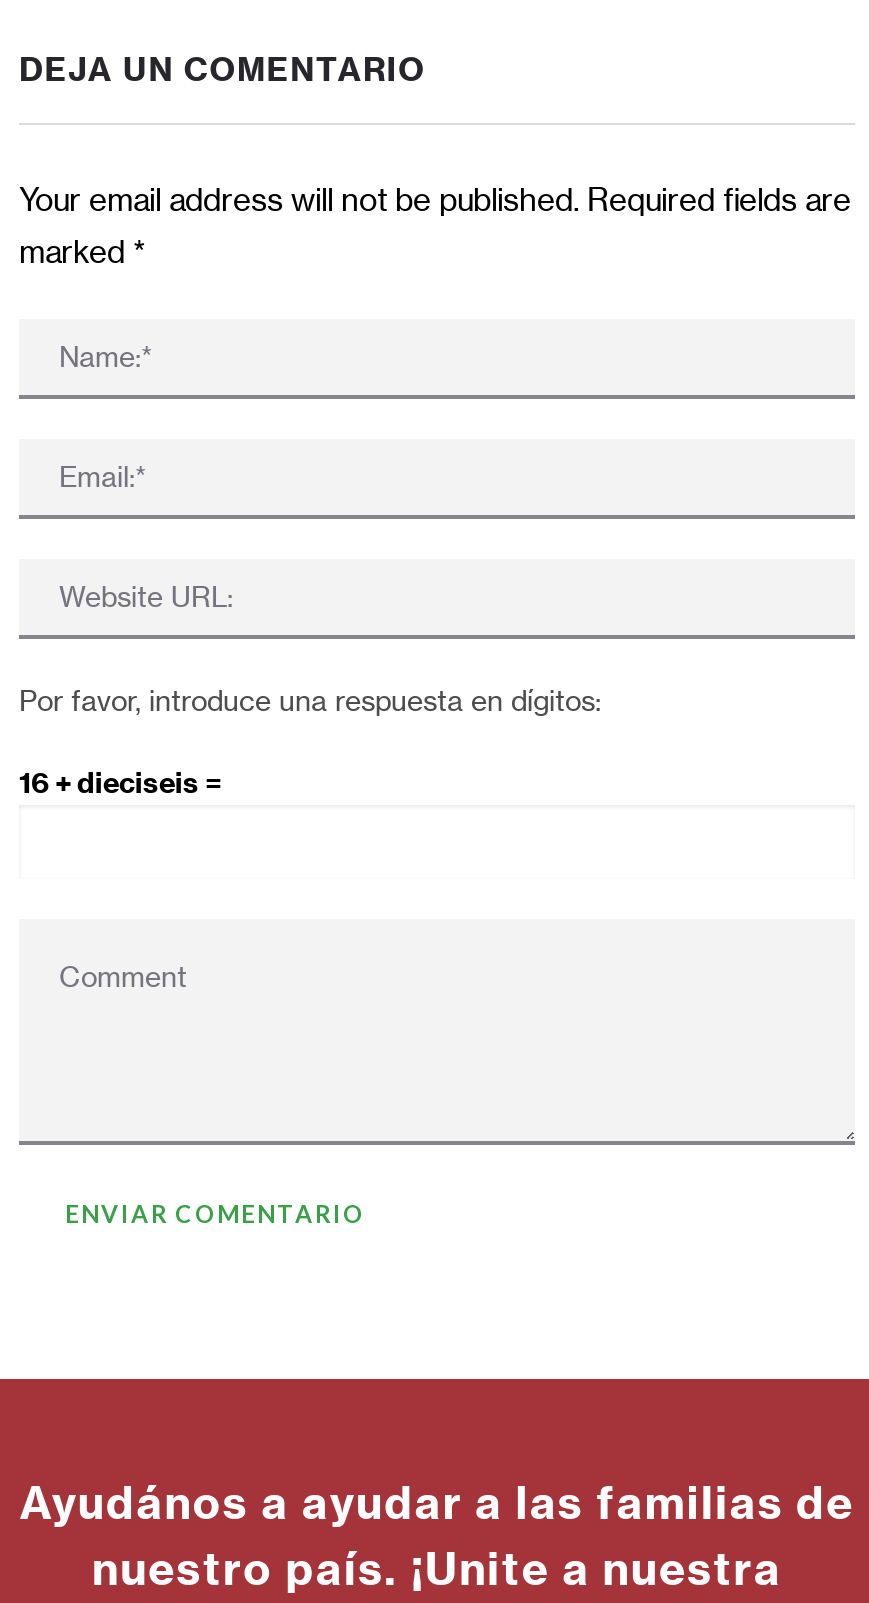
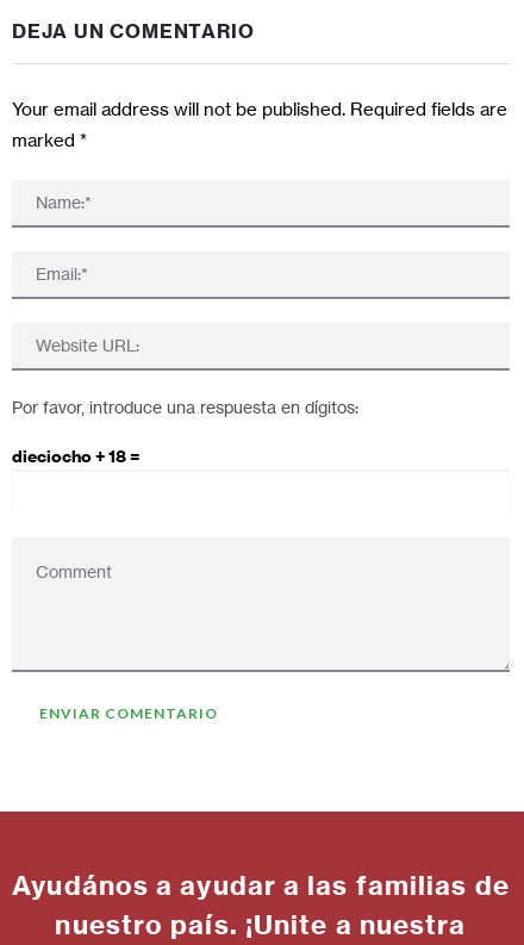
- 16 + dieciseis =
+ dieciocho + 18 =
